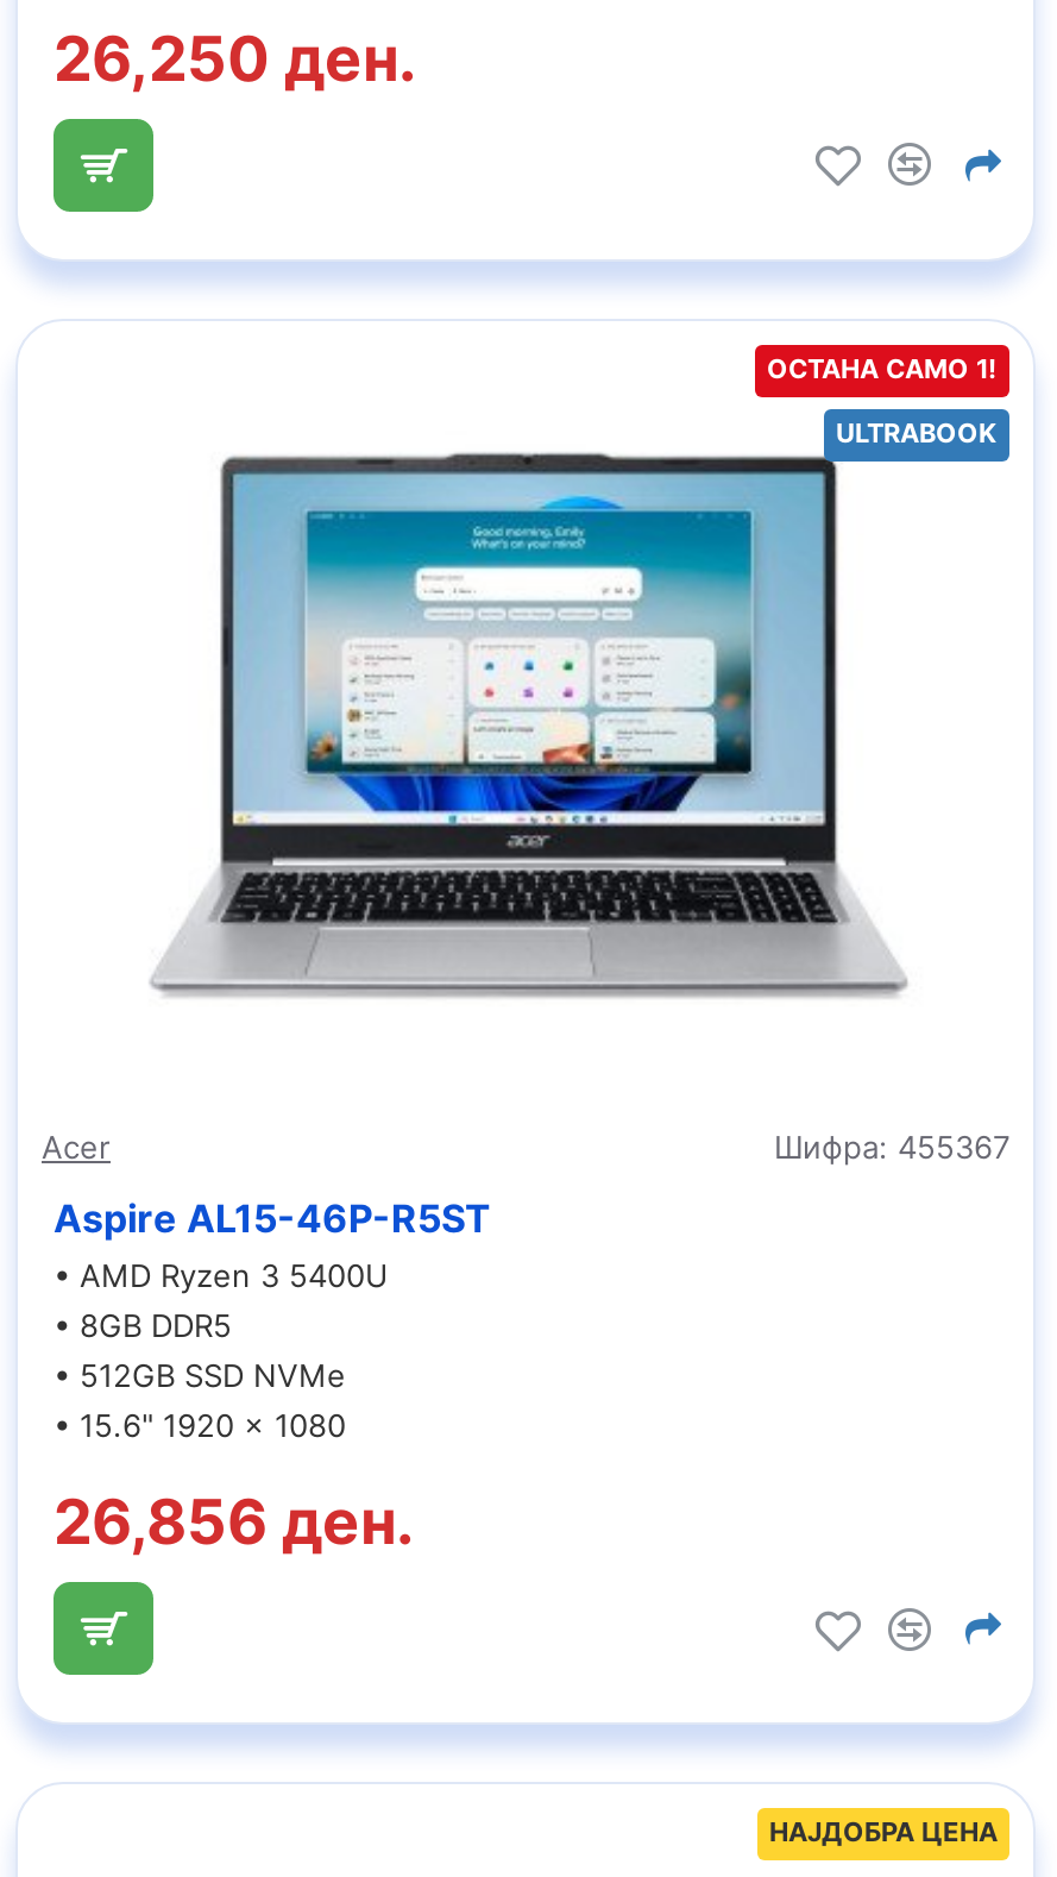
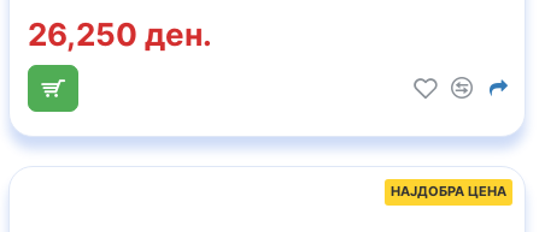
- ОСТАНА САМО 1!
- ULTRABOOK

- [image]

- Acer
- Шифра: 455367
- Aspire AL15-46P-R5ST
- • AMD Ryzen 3 5400U
- • 8GB DDR5
- • 512GB SSD NVMe
- • 15.6" 1920 x 1080
- 26,856 ден.
